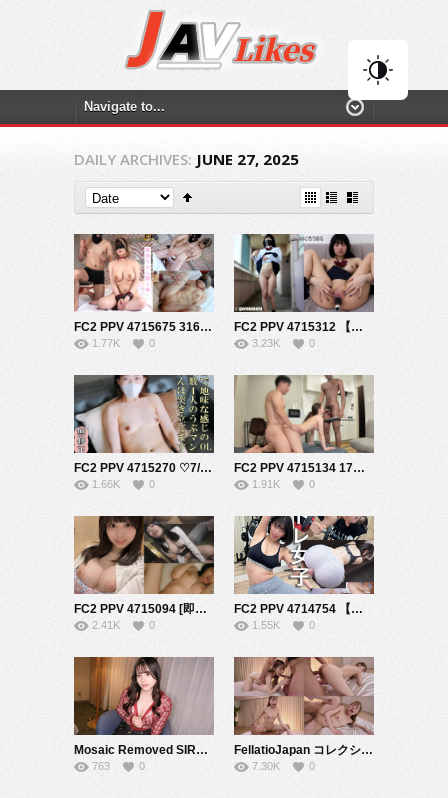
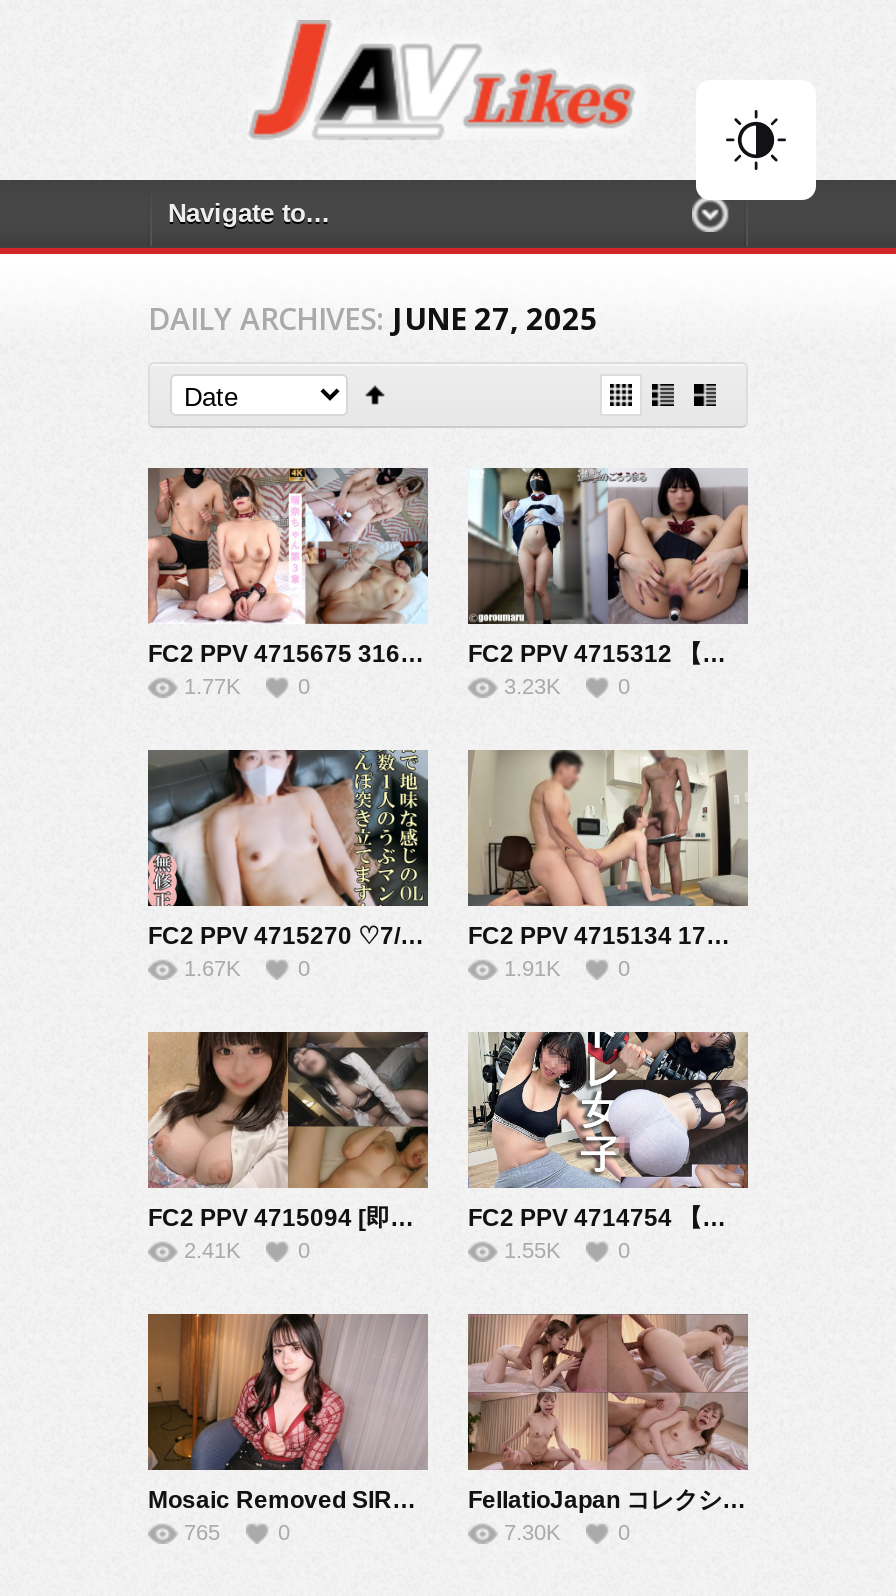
- 1.66K
+ 1.67K

- 763
+ 765
